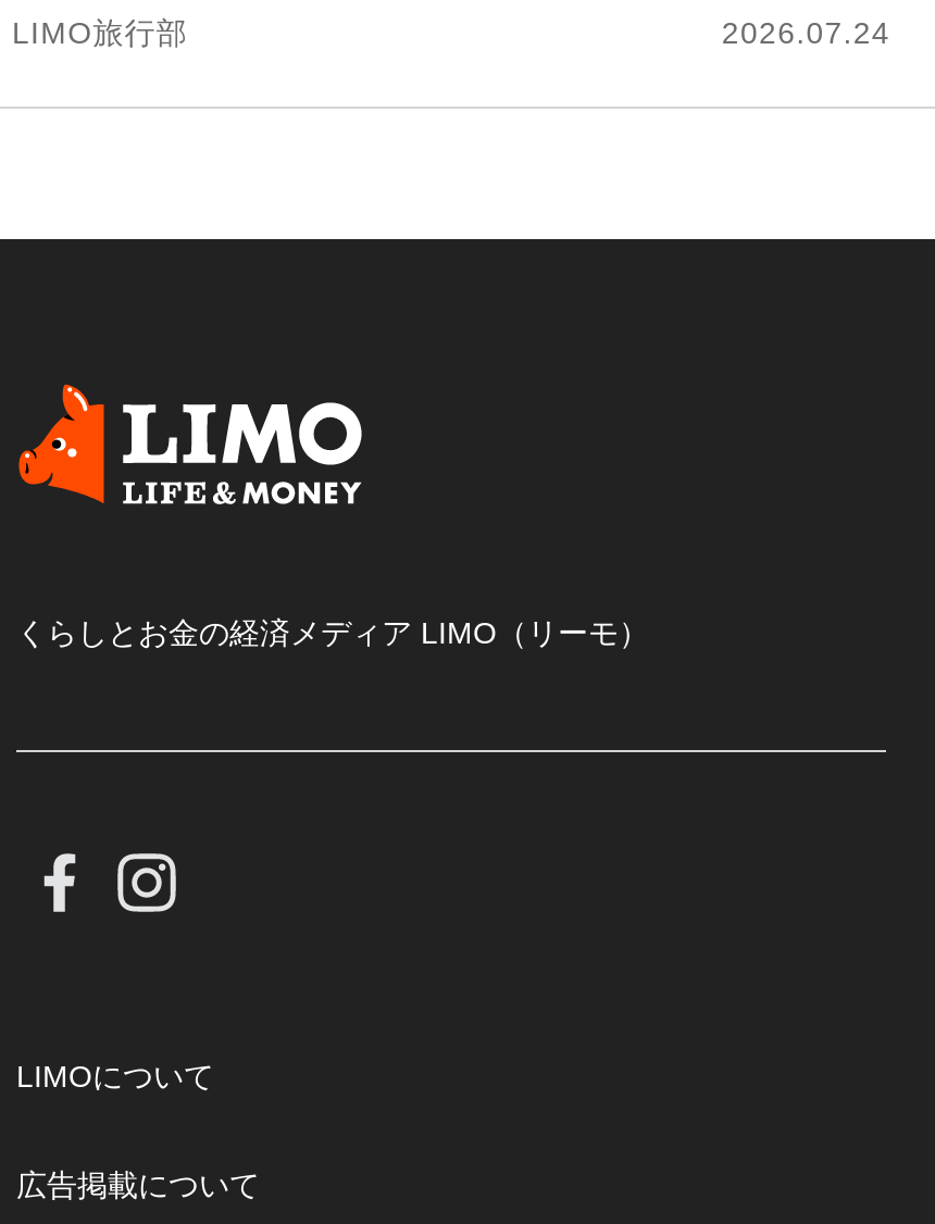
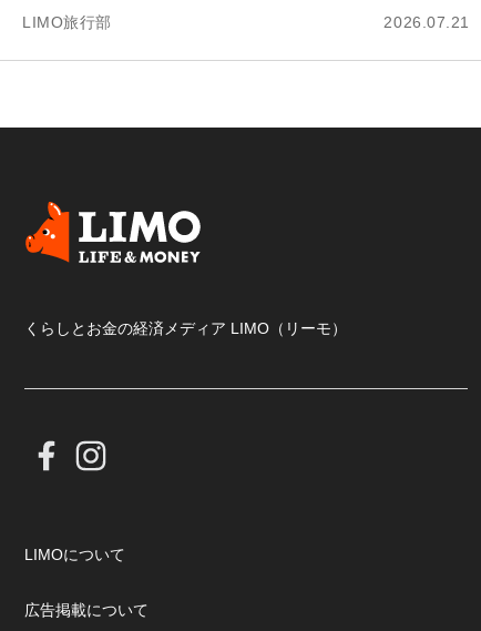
- 2026.07.24
+ 2026.07.21
